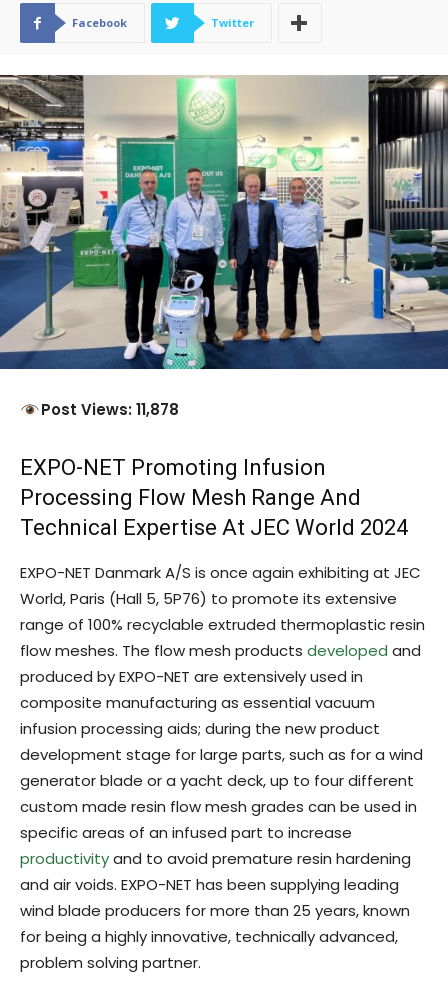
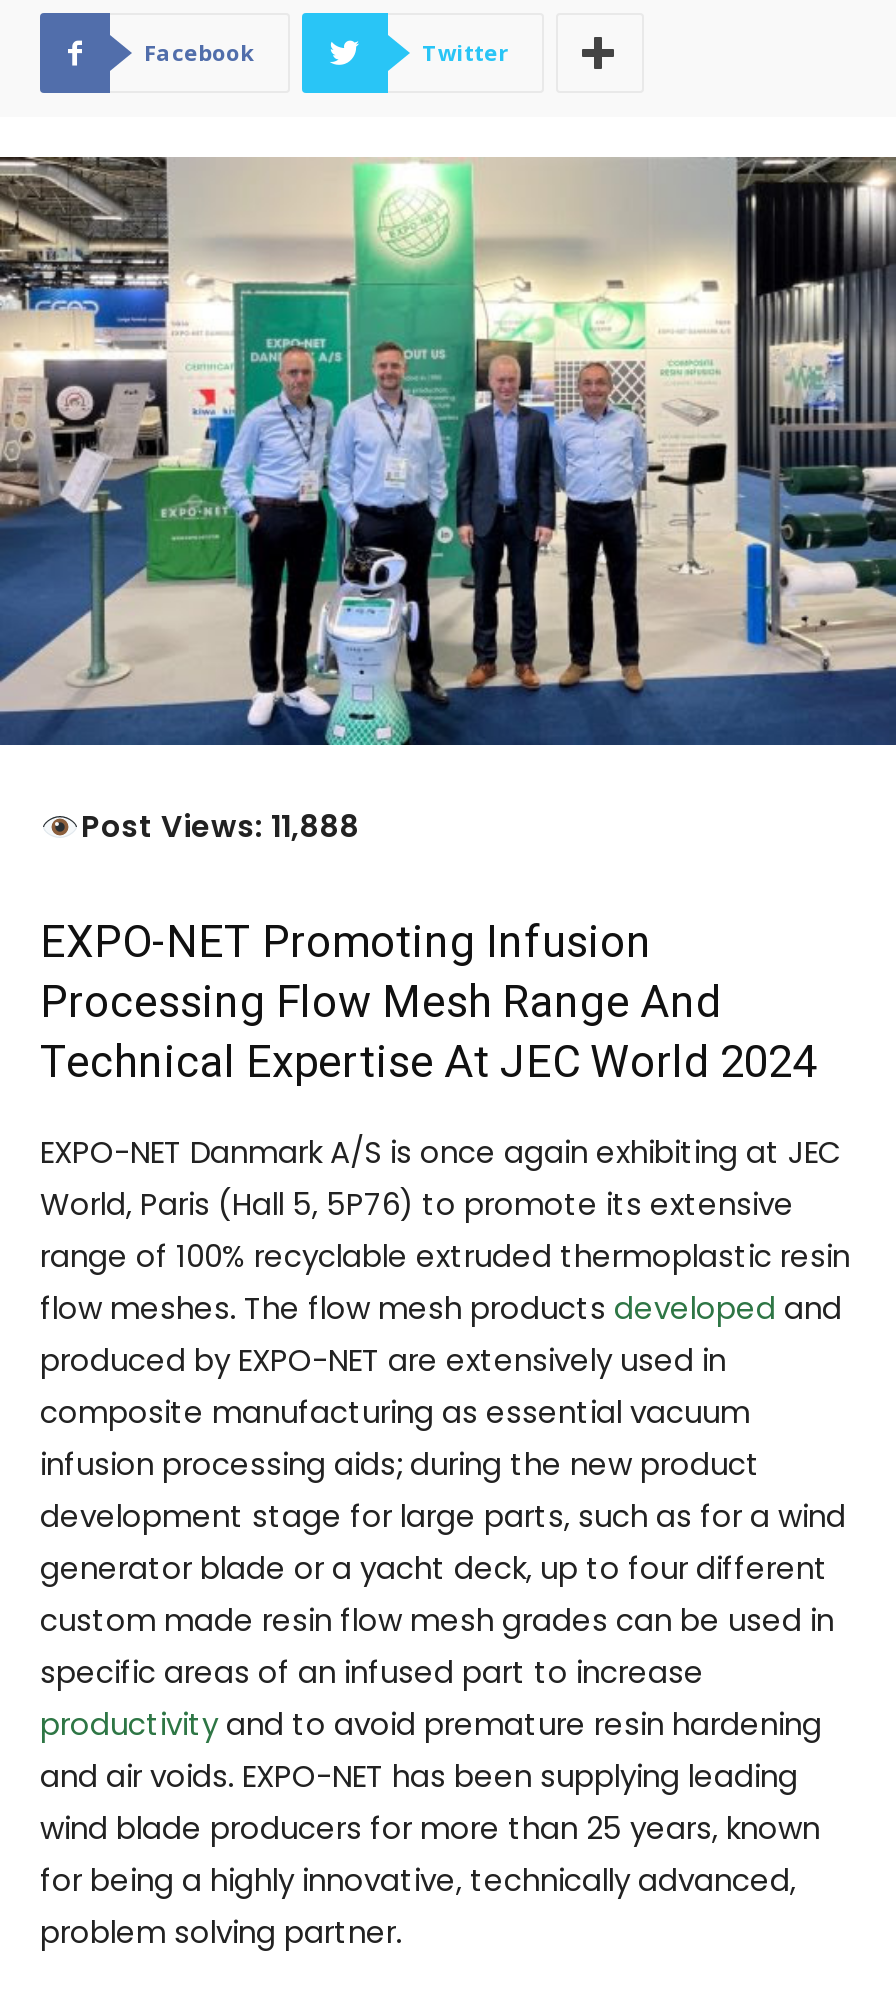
- Post Views: 11,878
+ Post Views: 11,888
